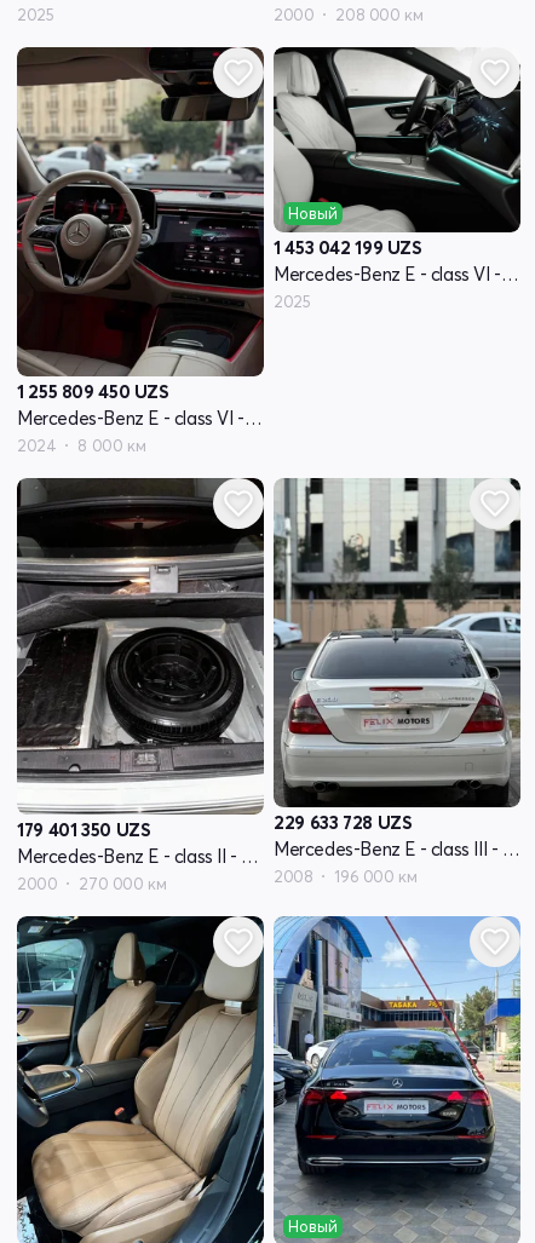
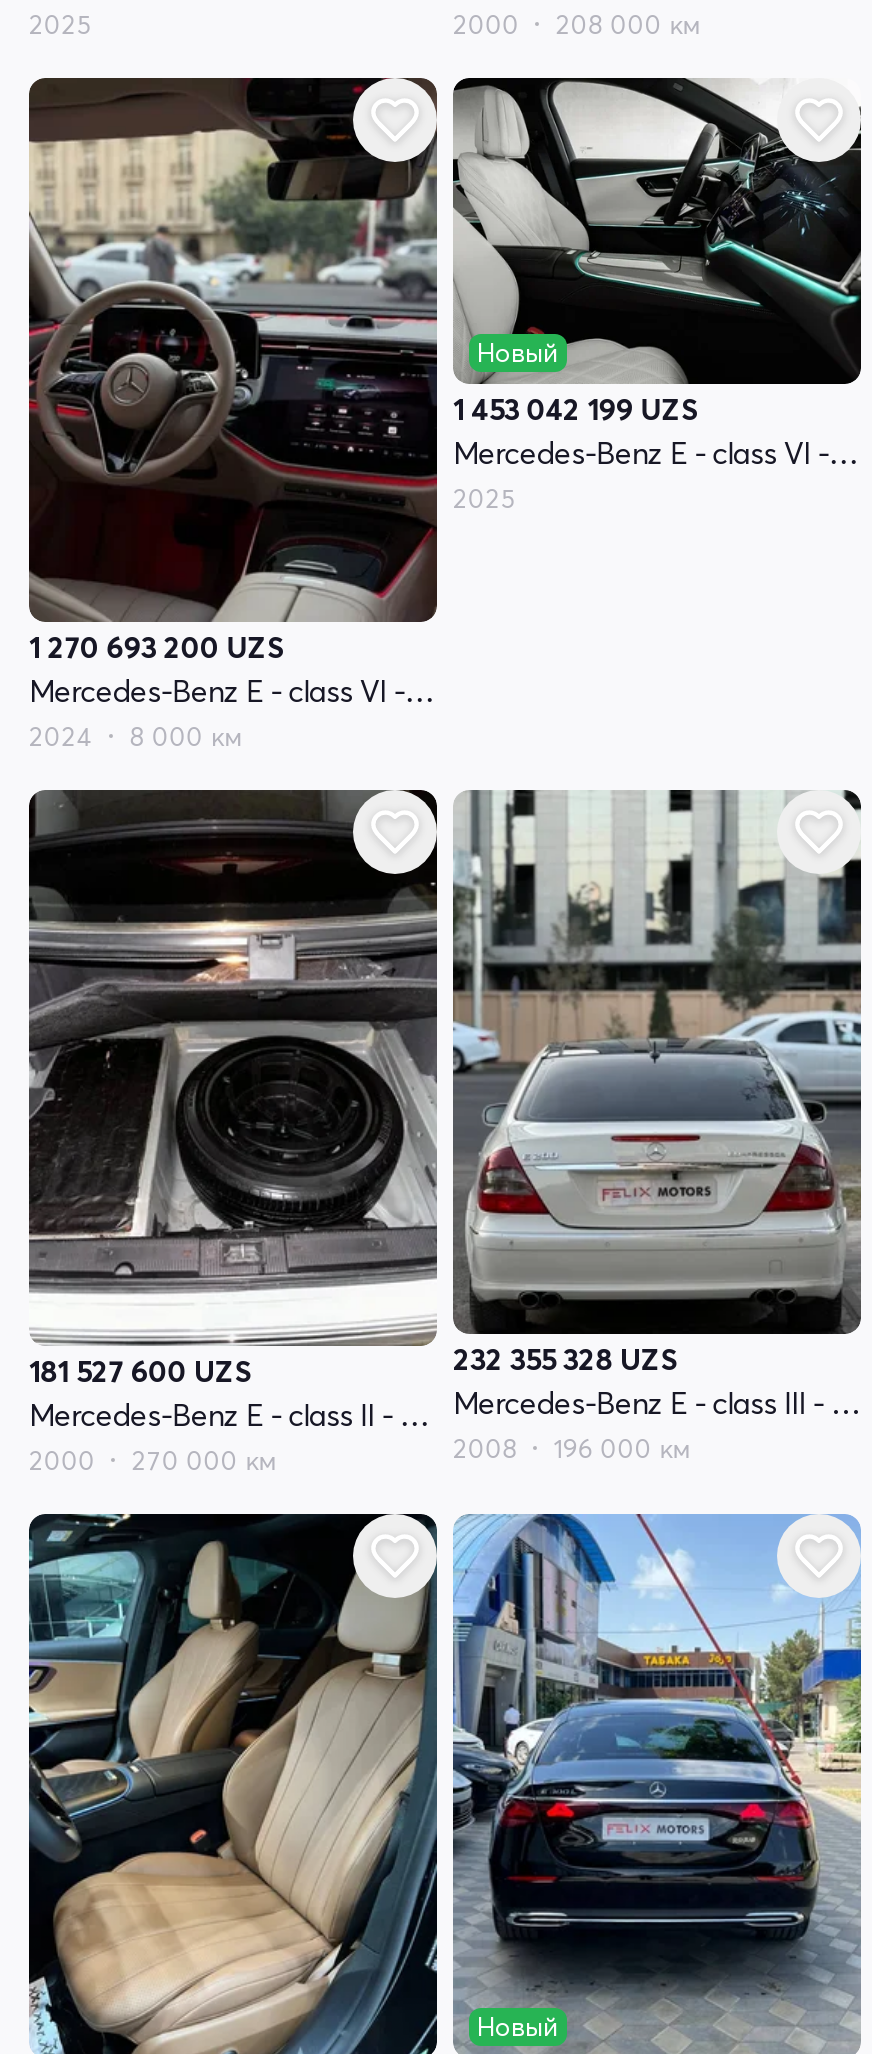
- 1 255 809 450 UZS
+ 1 270 693 200 UZS

- 229 633 728 UZS
+ 232 355 328 UZS

- 179 401 350 UZS
+ 181 527 600 UZS
